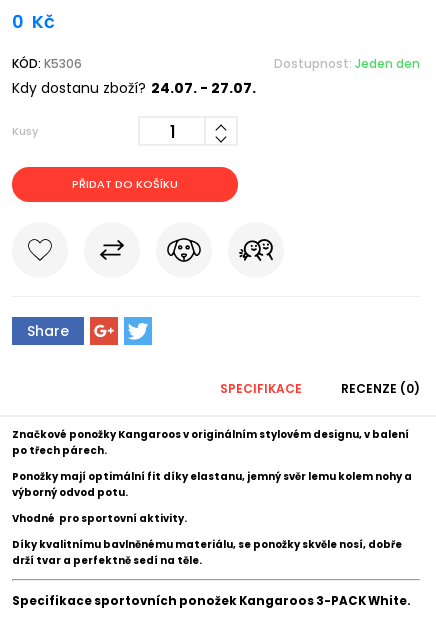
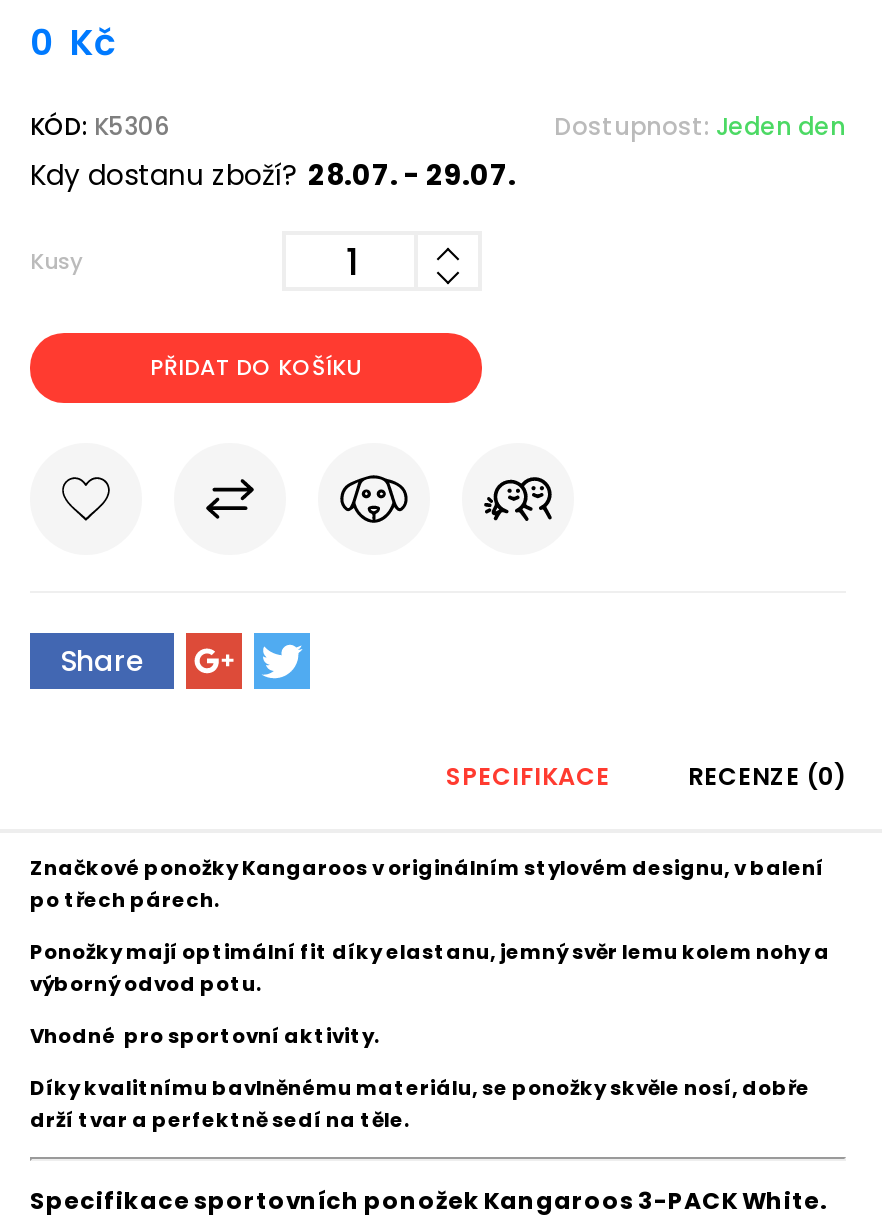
- Kdy dostanu zboží? 24.07. - 27.07.
+ Kdy dostanu zboží? 28.07. - 29.07.
